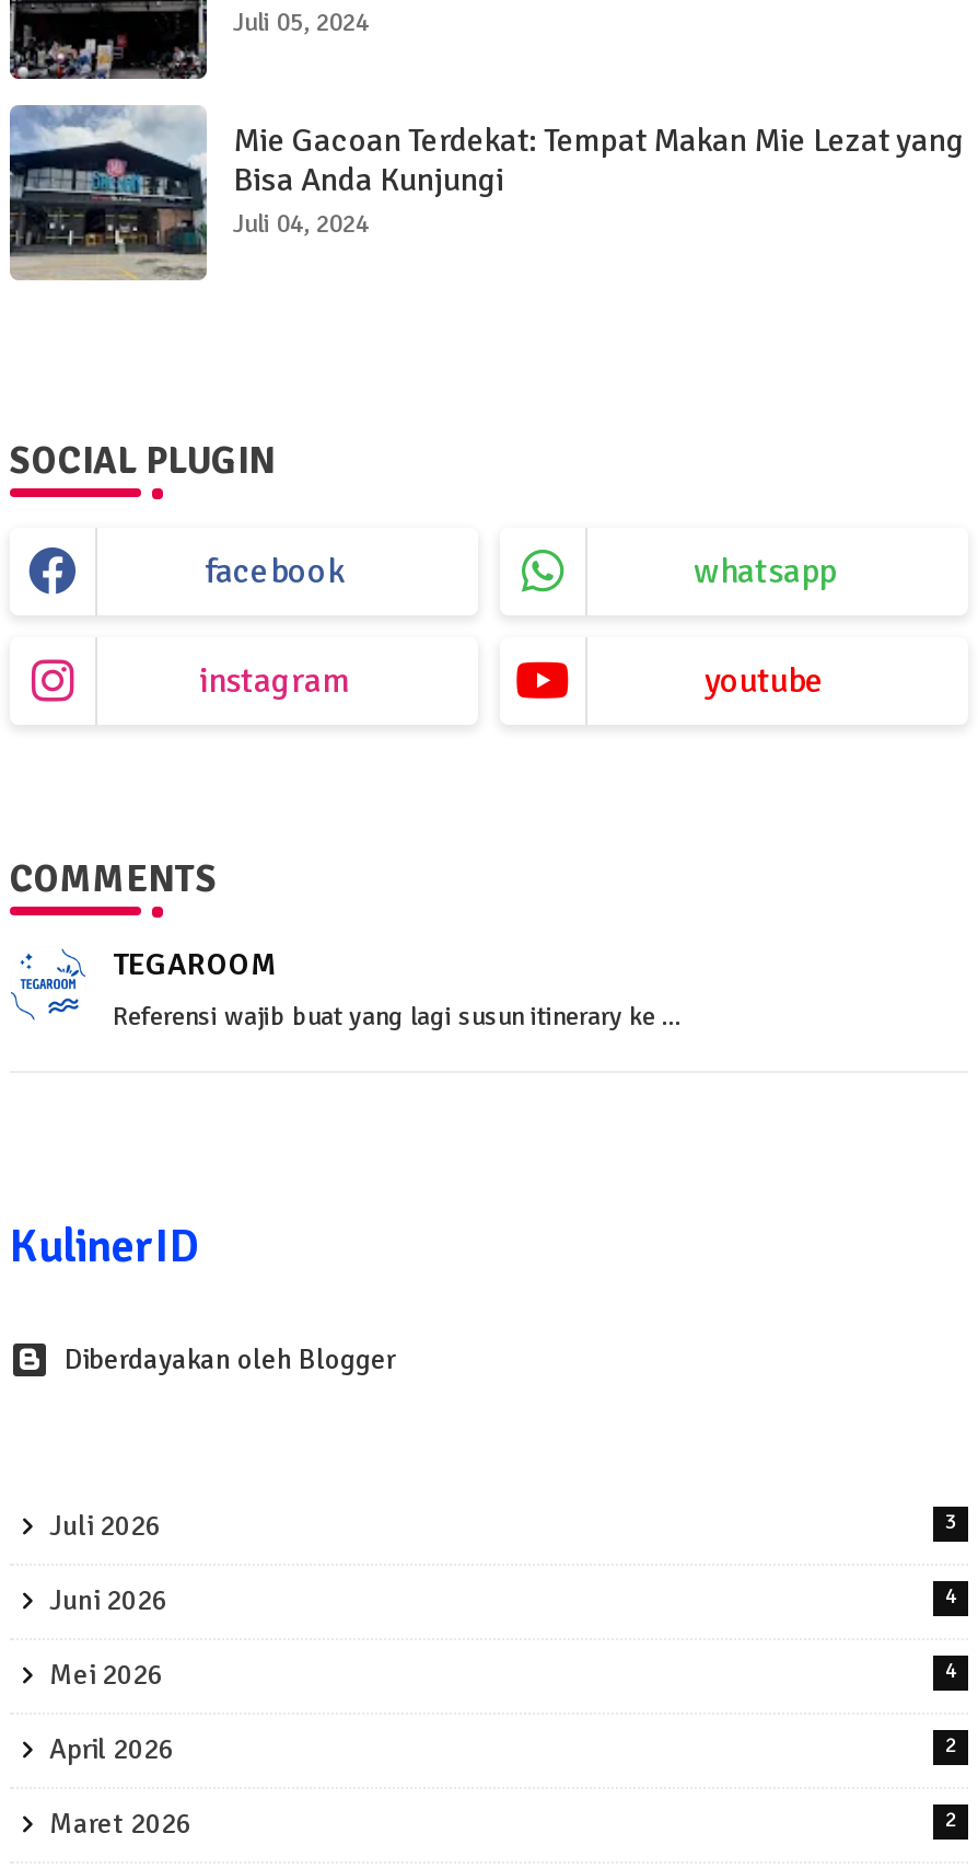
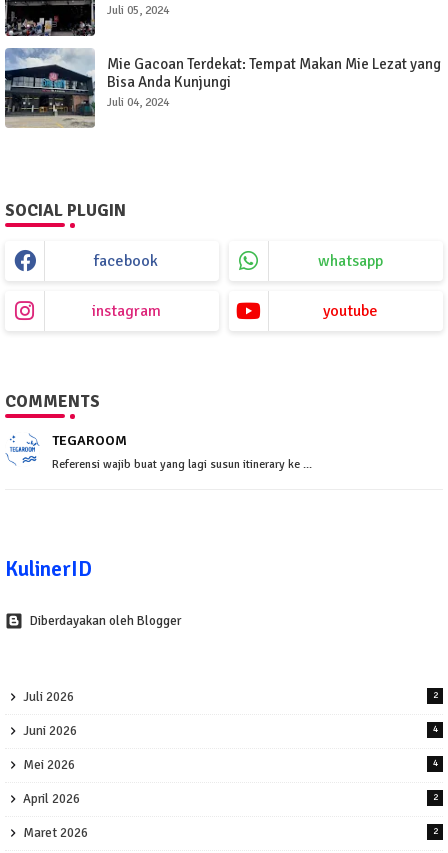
- 3
+ 2
